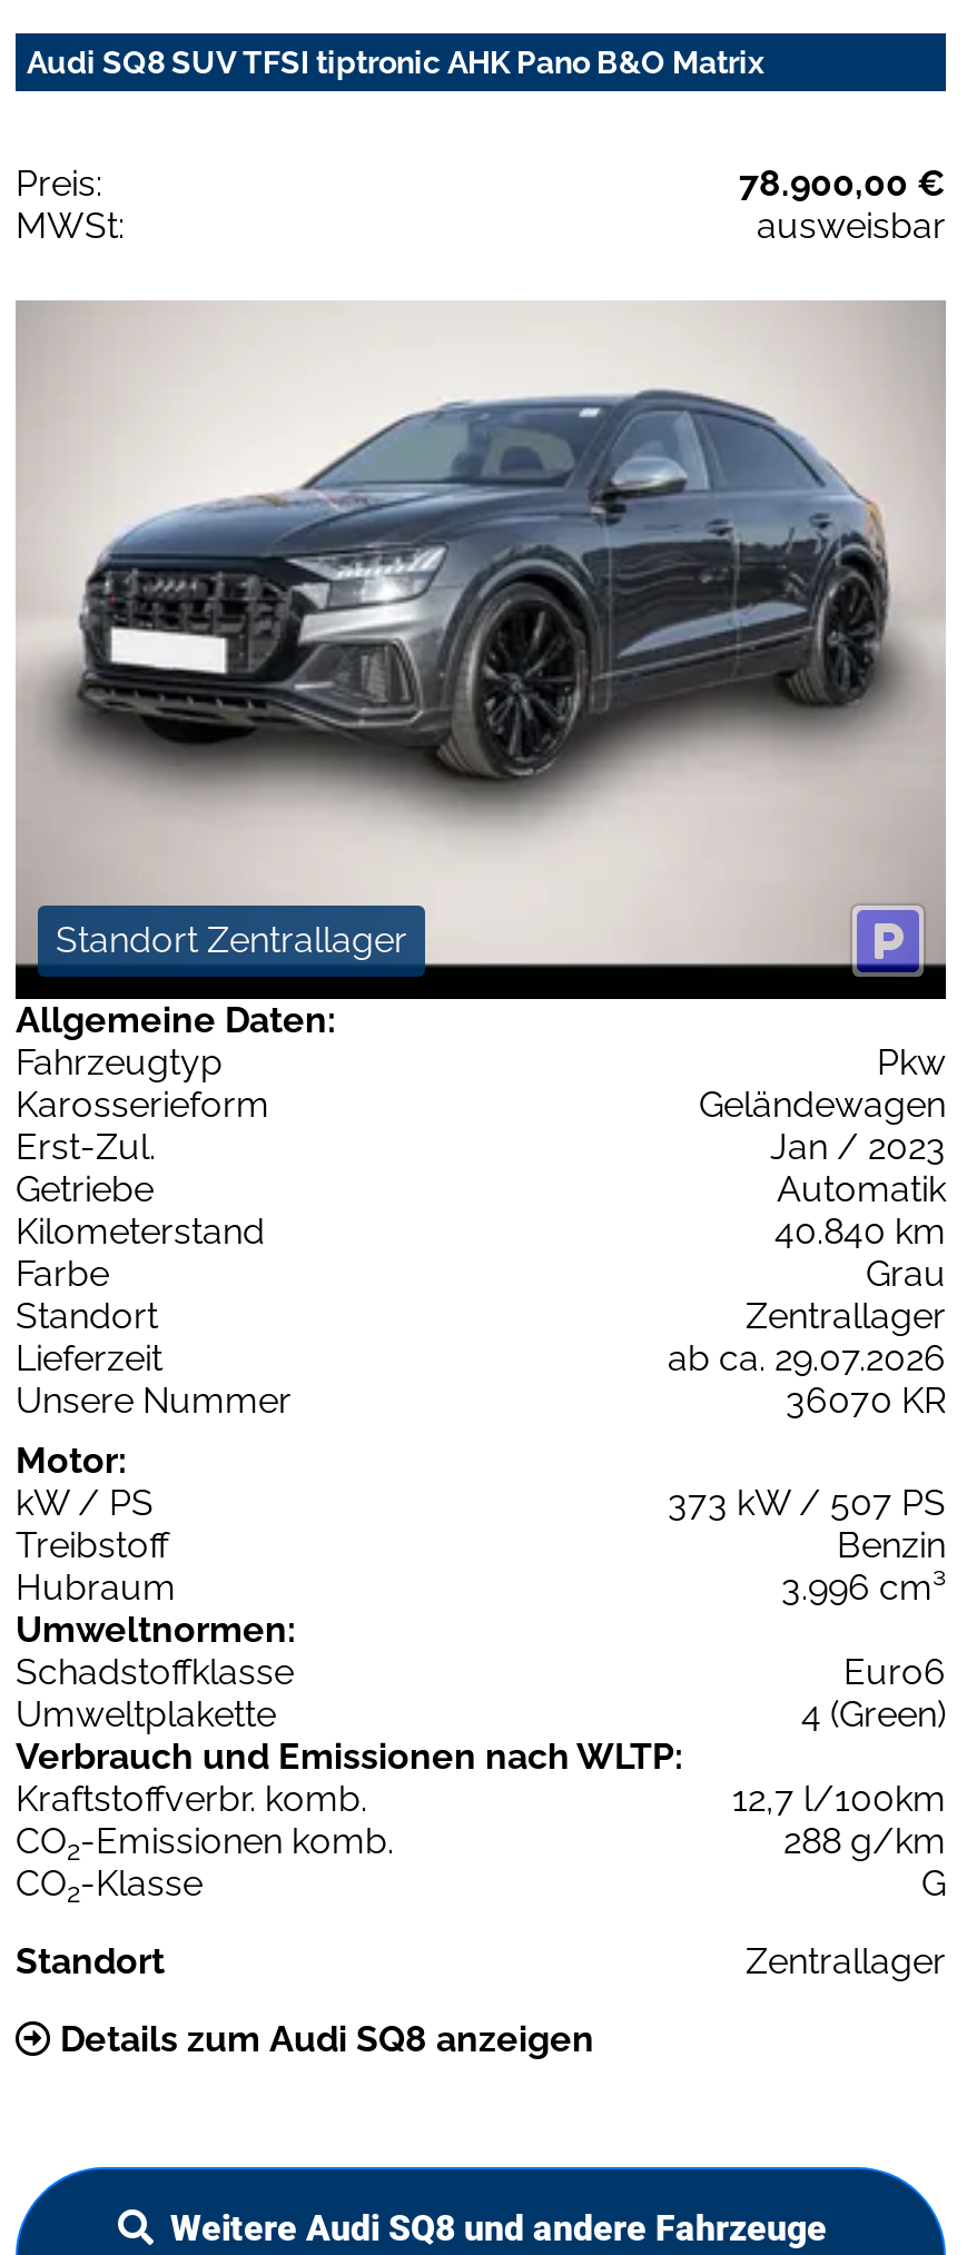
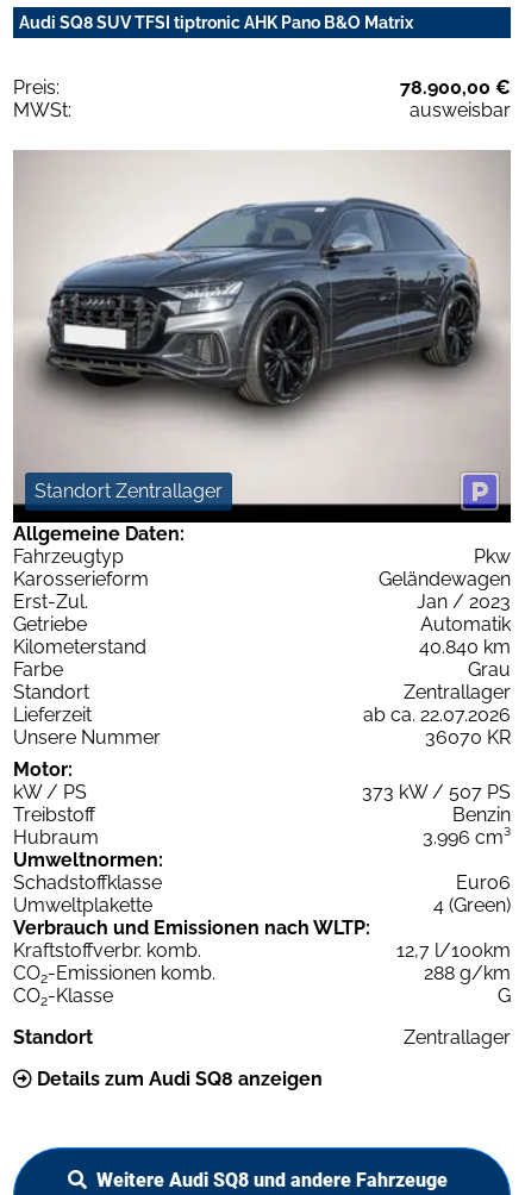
- ab ca. 29.07.2026
+ ab ca. 22.07.2026
